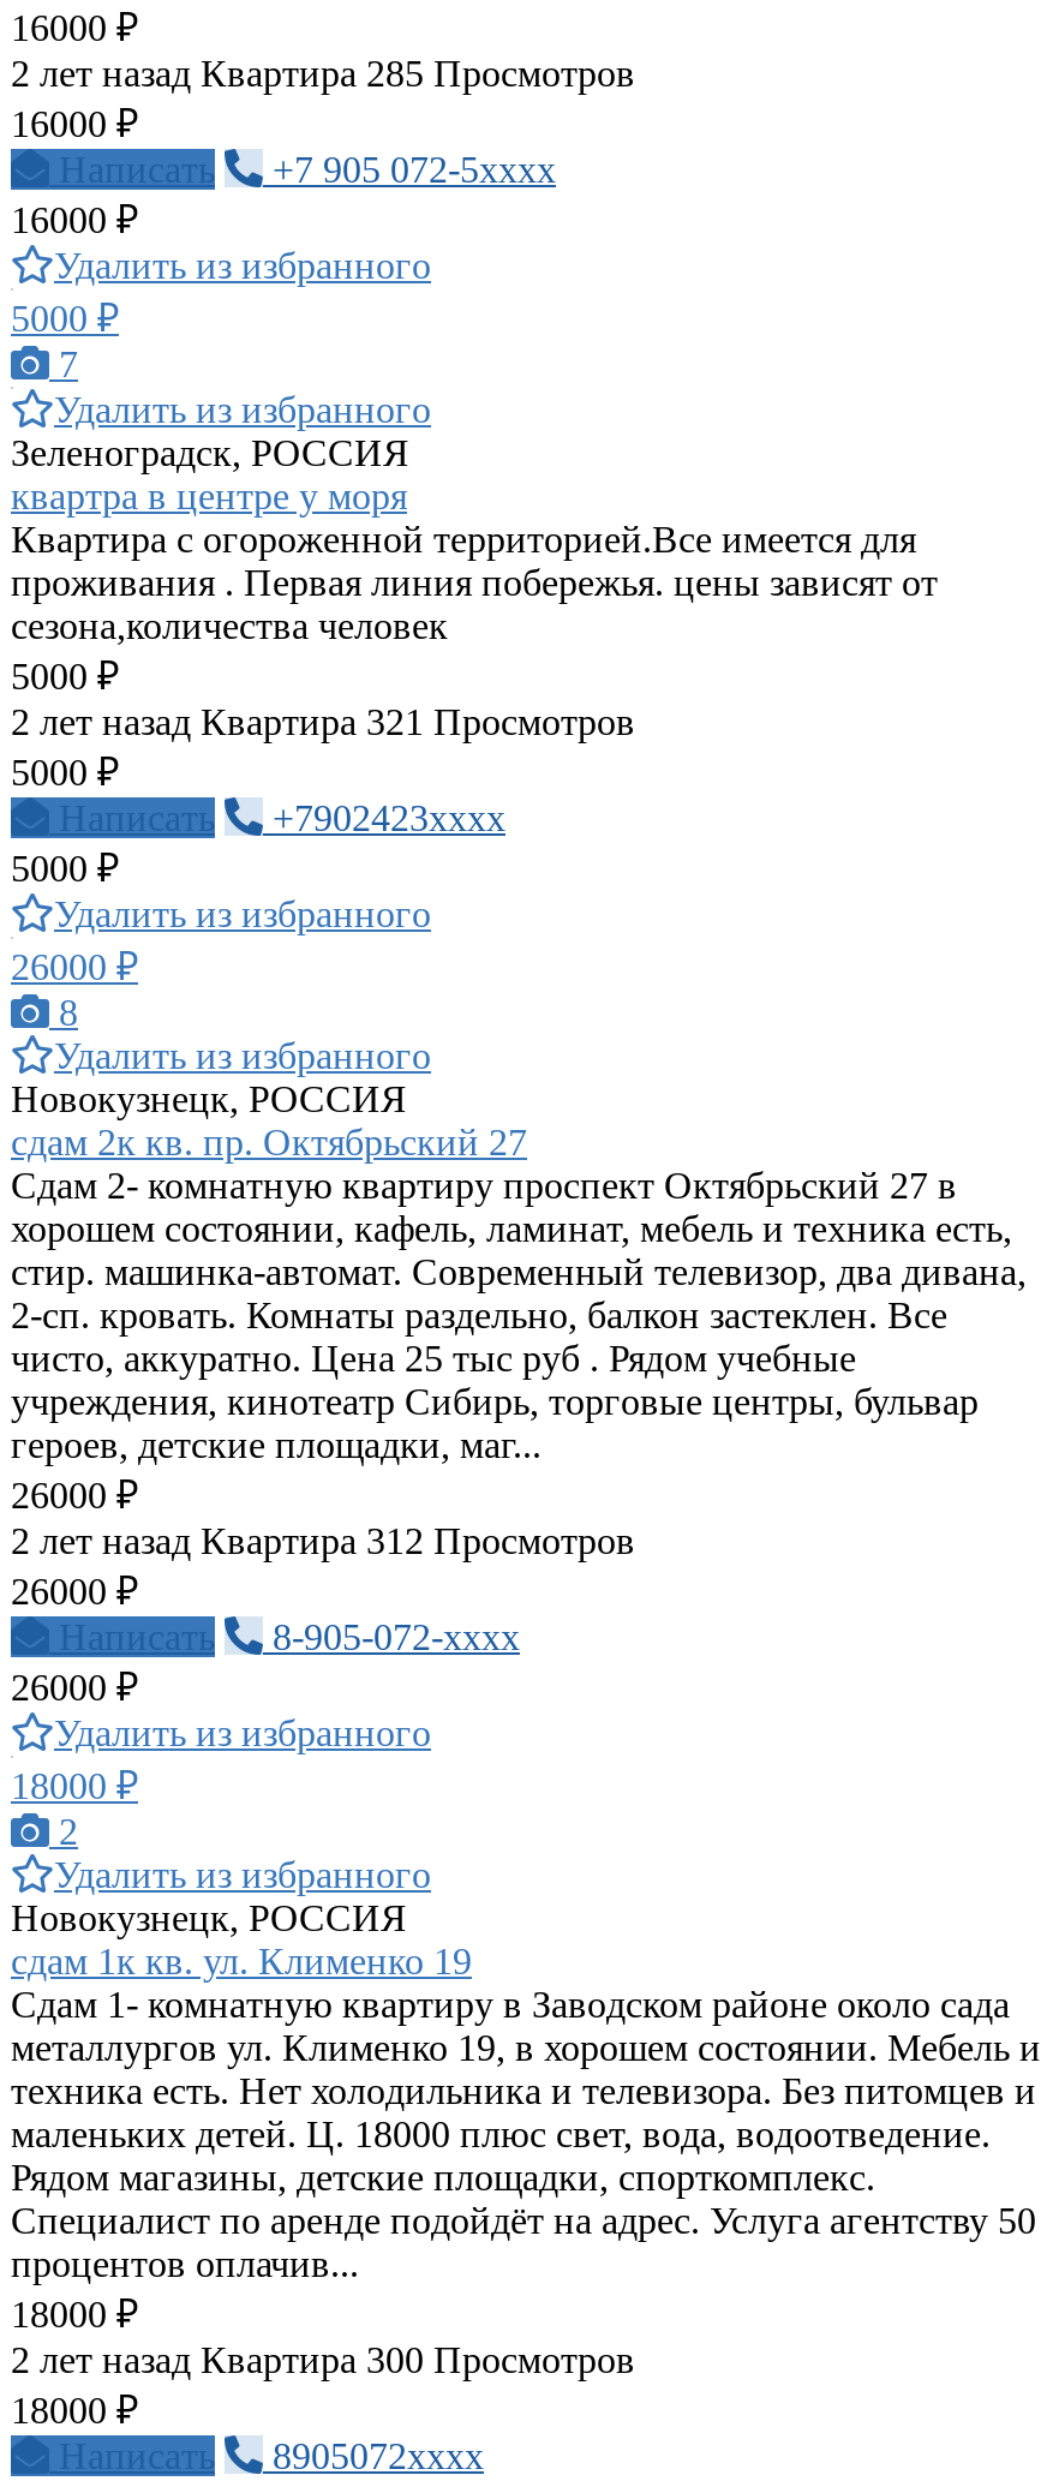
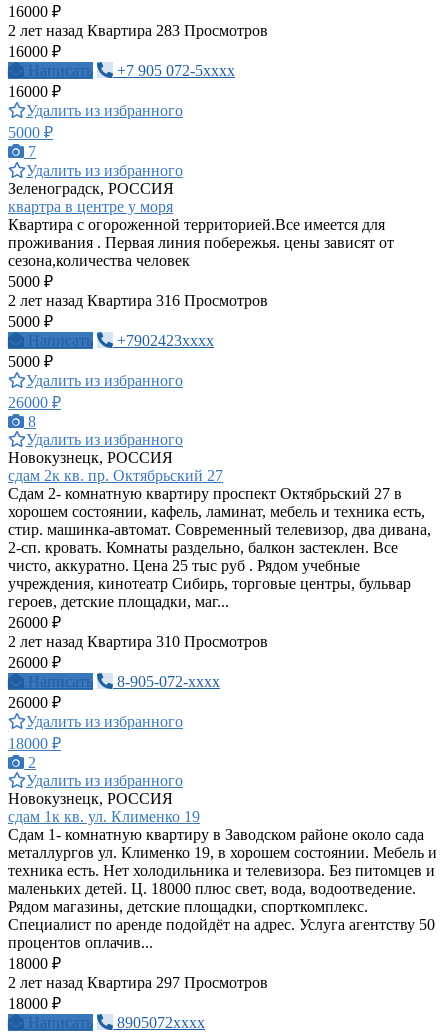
- 2 лет назад Квартира 285 Просмотров
+ 2 лет назад Квартира 283 Просмотров

- 2 лет назад Квартира 321 Просмотров
+ 2 лет назад Квартира 316 Просмотров

- 2 лет назад Квартира 312 Просмотров
+ 2 лет назад Квартира 310 Просмотров

- 2 лет назад Квартира 300 Просмотров
+ 2 лет назад Квартира 297 Просмотров
